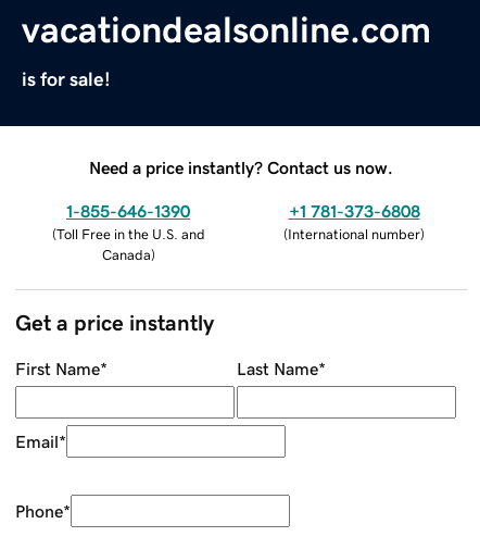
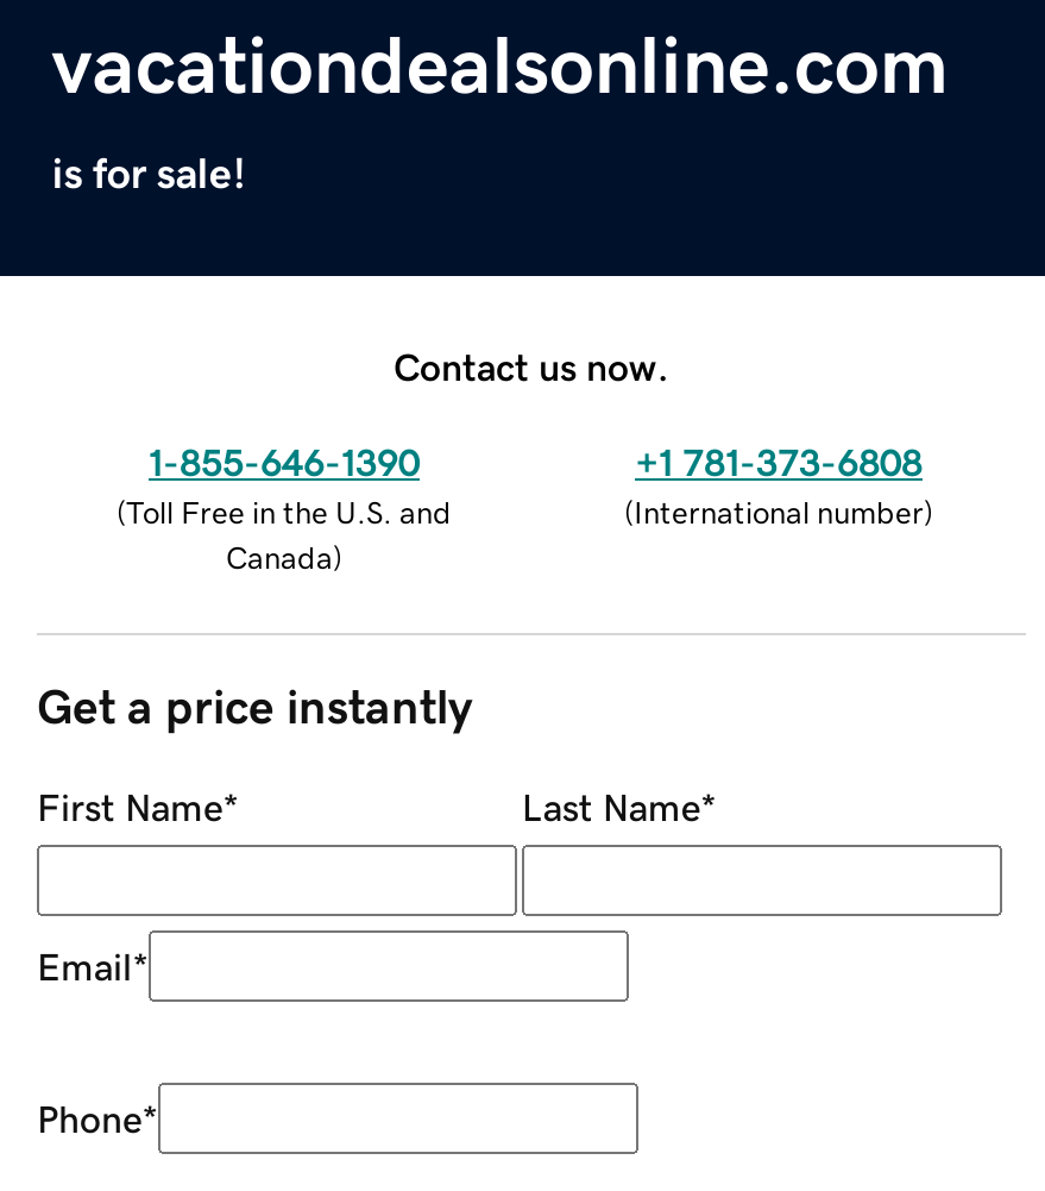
- Need a price instantly? Contact us now.
+ Contact us now.
